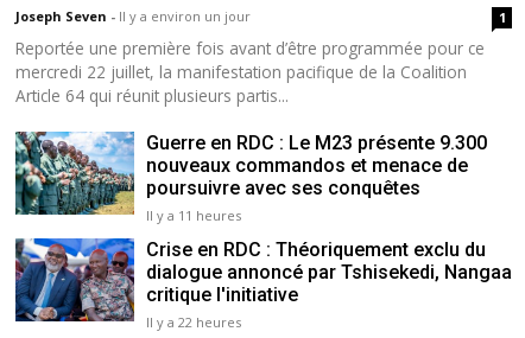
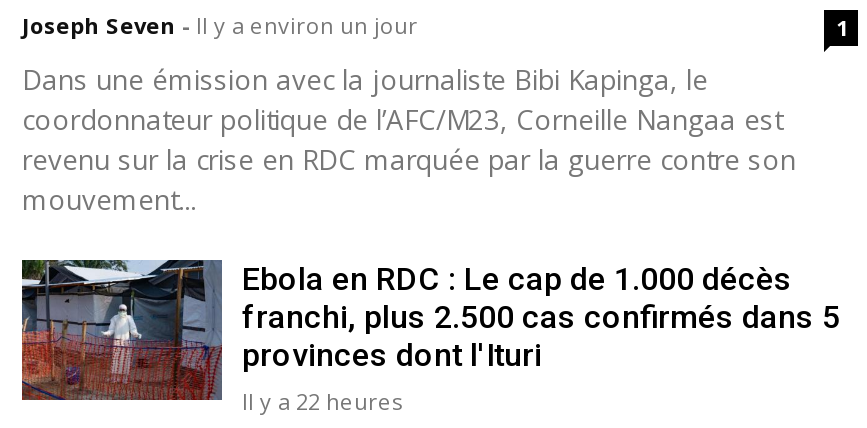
- [image]
- Reportée une première fois avant d’être programmée pour ce
- mercredi 22 juillet, la manifestation pacifique de la Coalition
- Article 64 qui réunit plusieurs partis...
- Guerre en RDC : Le M23 présente 9.300
- nouveaux commandos et menace de
- poursuivre avec ses conquêtes
- Il y a 11 heures
- Crise en RDC : Théoriquement exclu du
- dialogue annoncé par Tshisekedi, Nangaa
- critique l'initiative
+ [image]
+ Dans une émission avec la journaliste Bibi Kapinga, le
+ coordonnateur politique de l’AFC/M23, Corneille Nangaa est
+ revenu sur la crise en RDC marquée par la guerre contre son
+ mouvement...
+ Ebola en RDC : Le cap de 1.000 décès
+ franchi, plus 2.500 cas confirmés dans 5
+ provinces dont l'Ituri
